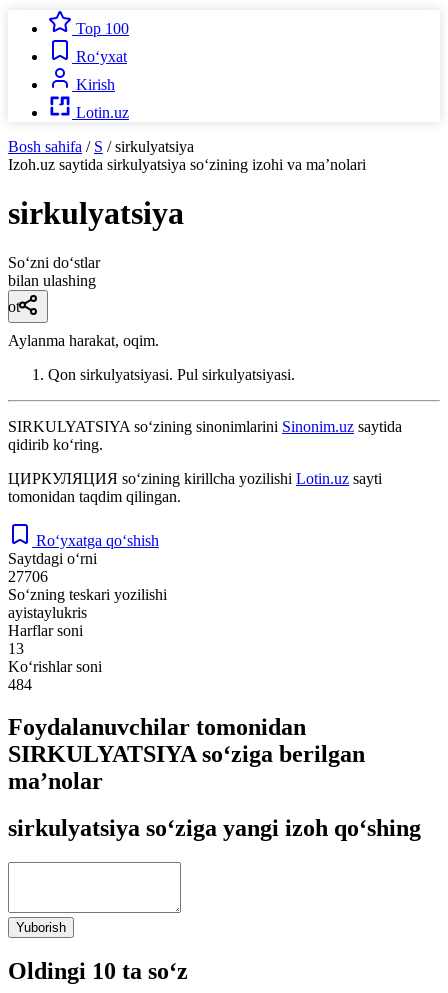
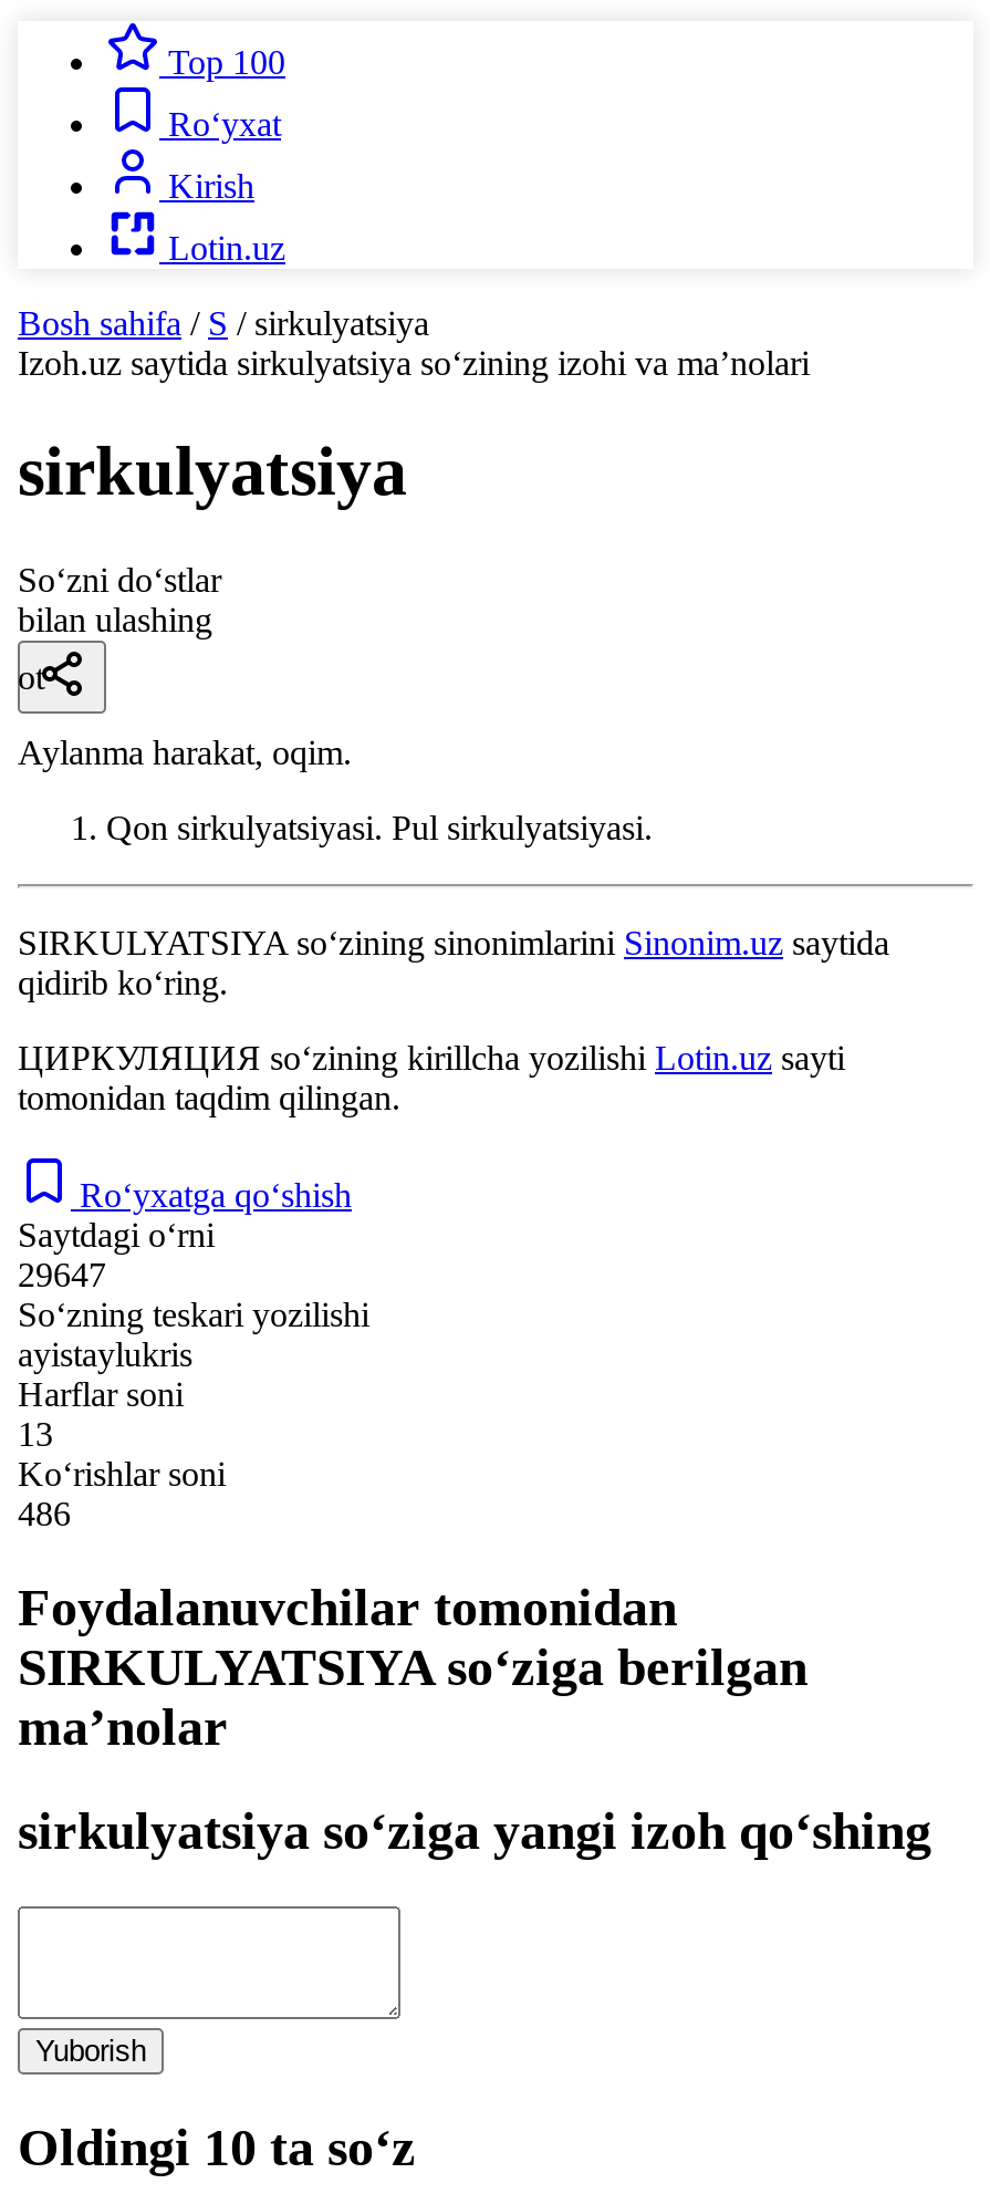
- 27706
+ 29647

- 484
+ 486
